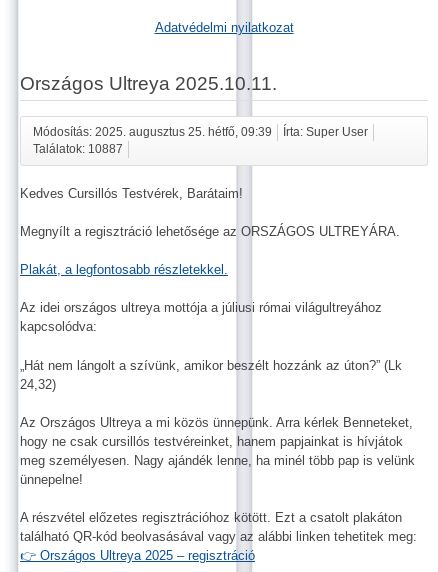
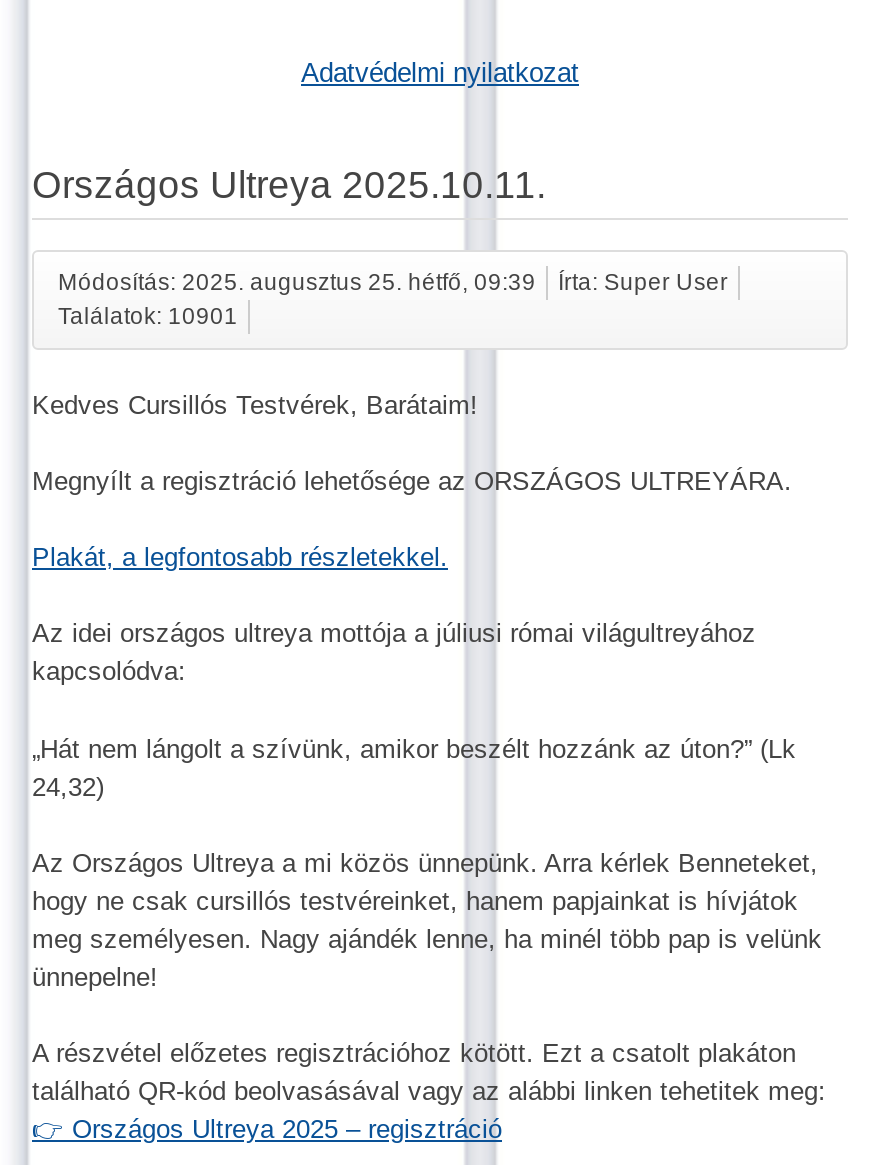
- Találatok: 10887
+ Találatok: 10901
